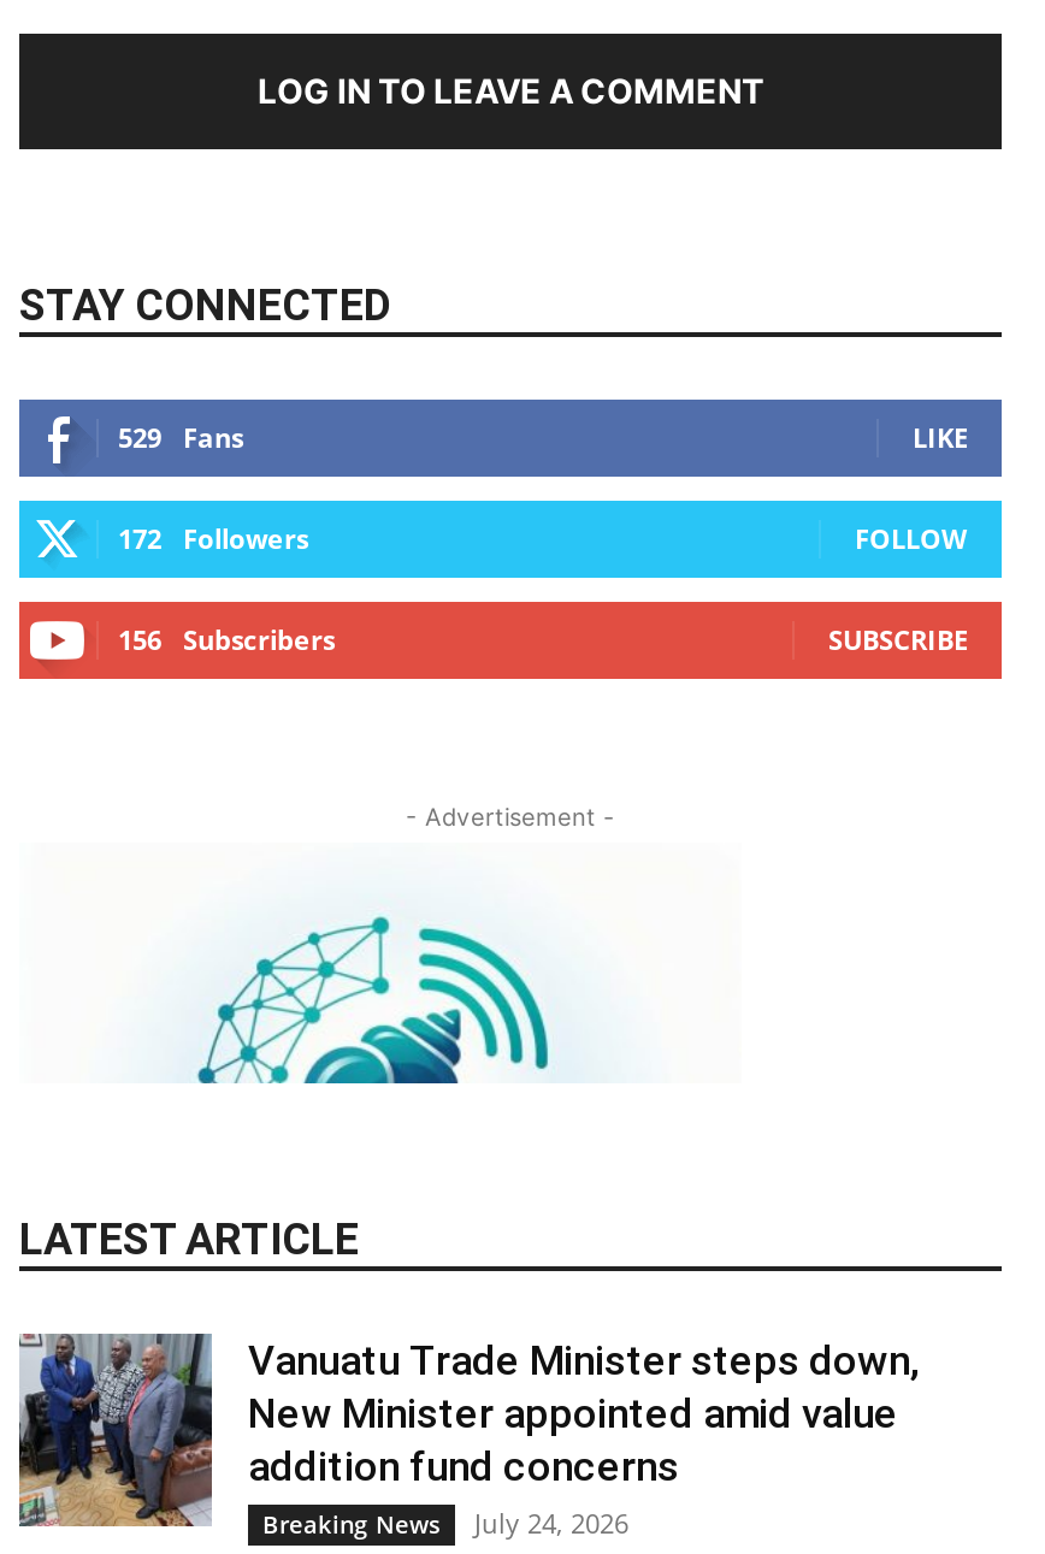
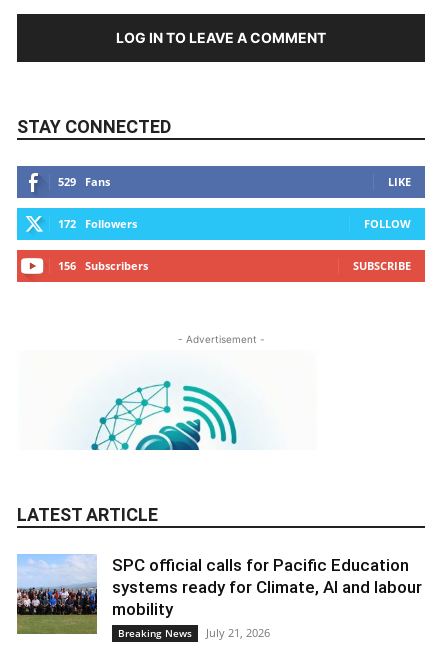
- [image]
- Vanuatu Trade Minister steps down,
- New Minister appointed amid value
- addition fund concerns
+ [image]
+ SPC official calls for Pacific Education
+ systems ready for Climate, AI and labour
+ mobility

- Breaking News July 24, 2026
+ Breaking News July 21, 2026
